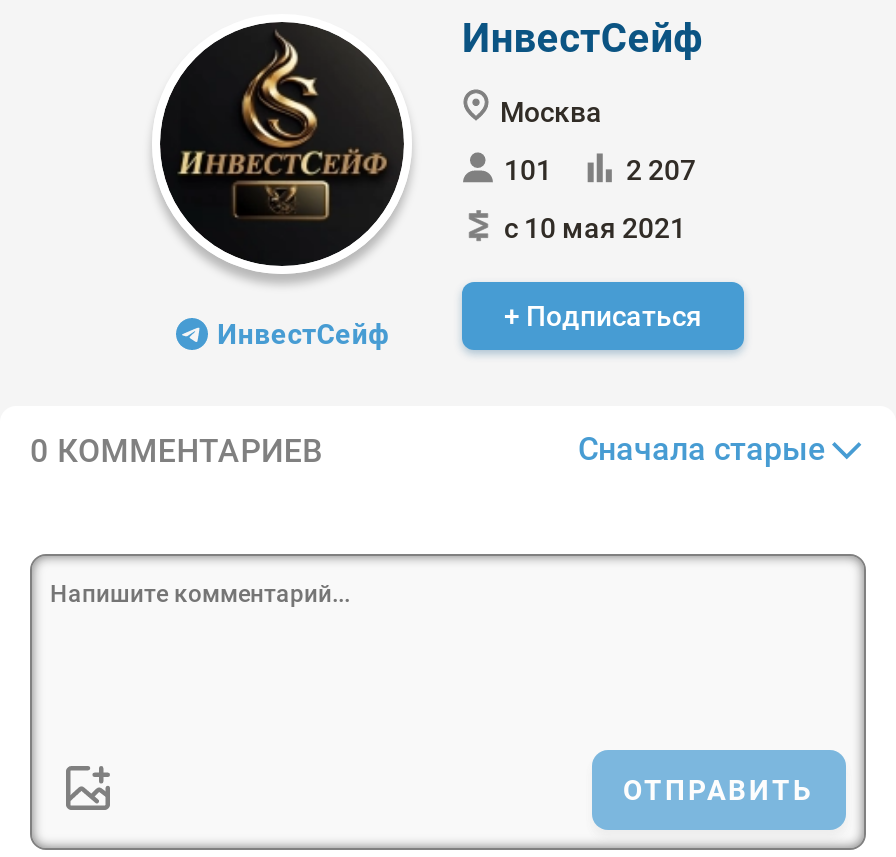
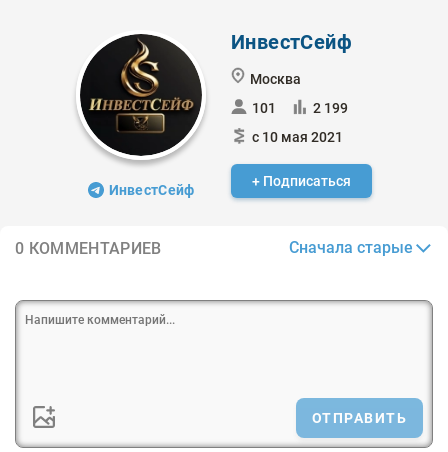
- 2 207
+ 2 199
